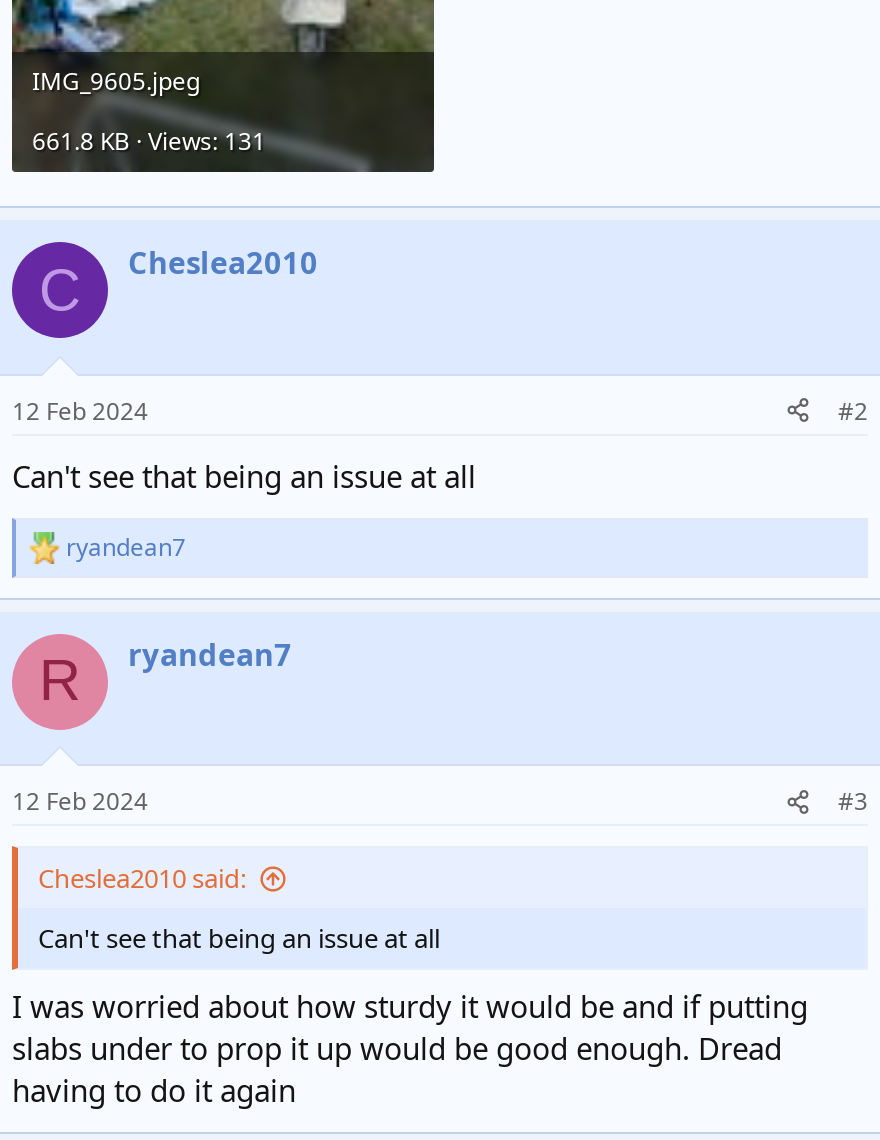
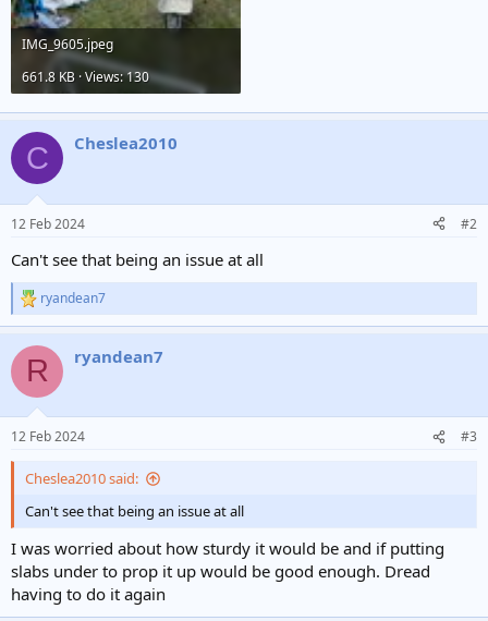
- 661.8 KB · Views: 131
+ 661.8 KB · Views: 130
